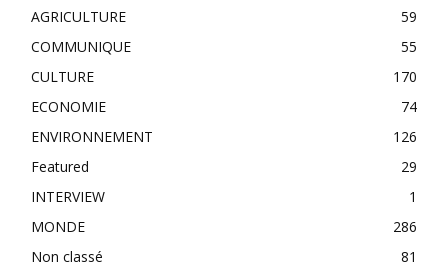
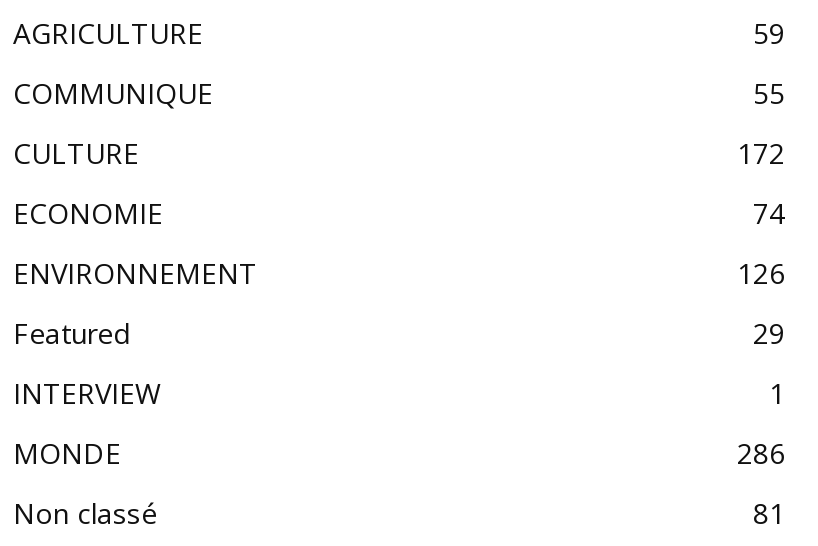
- 170
+ 172
